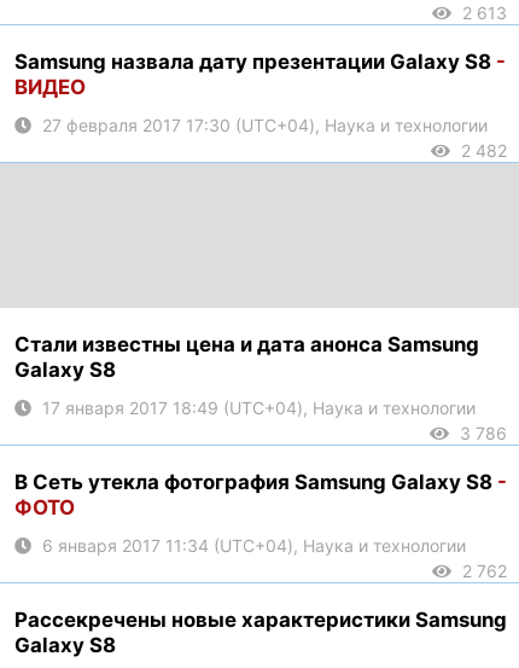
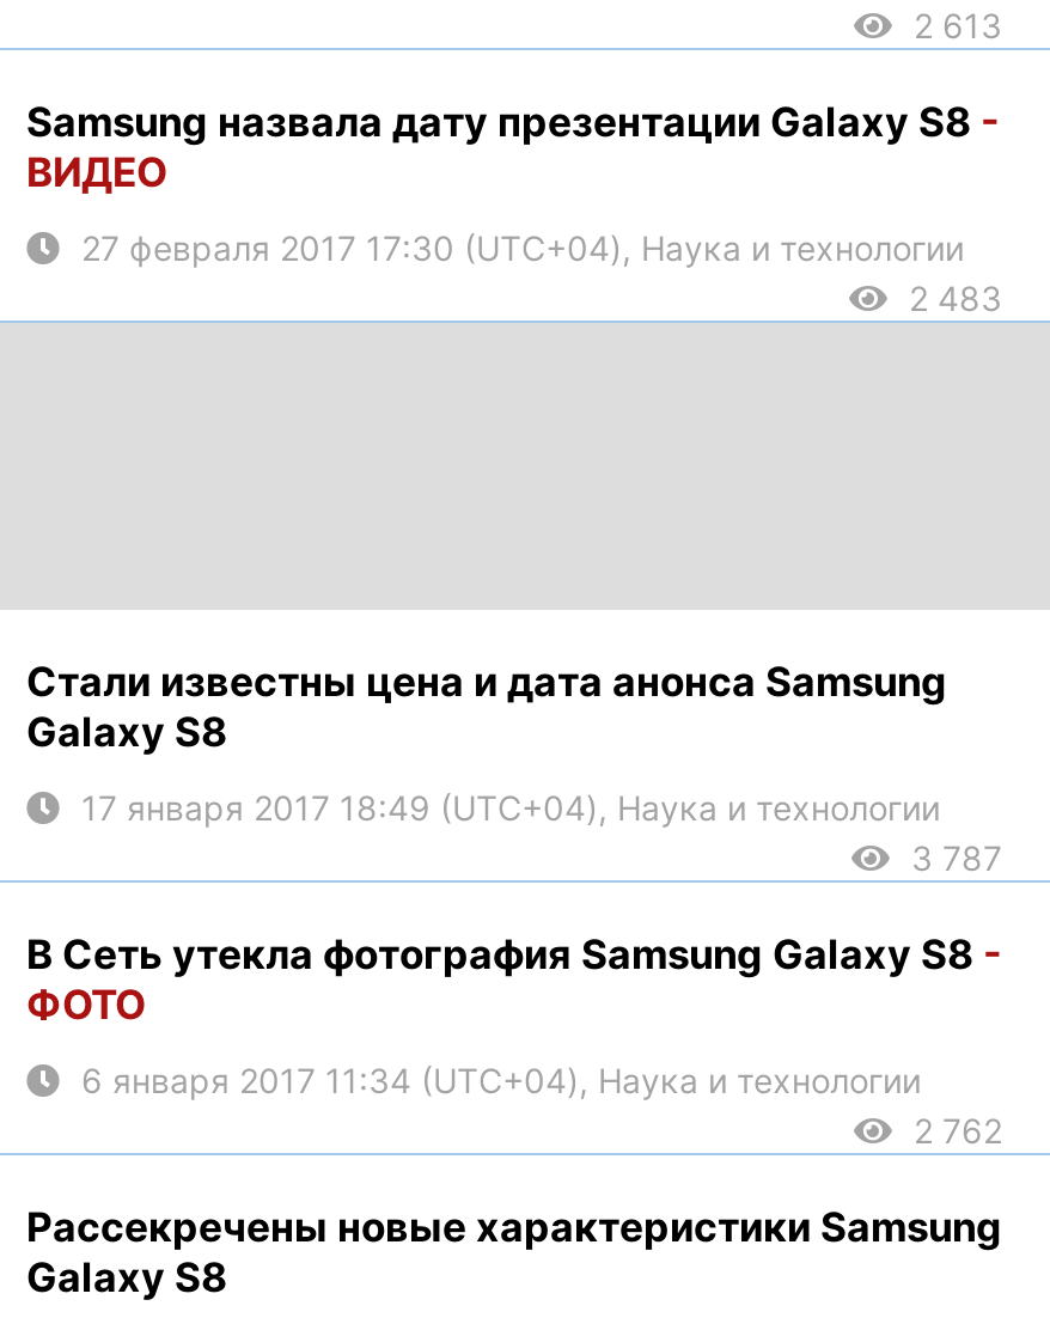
- 2 482
+ 2 483

- 3 786
+ 3 787
